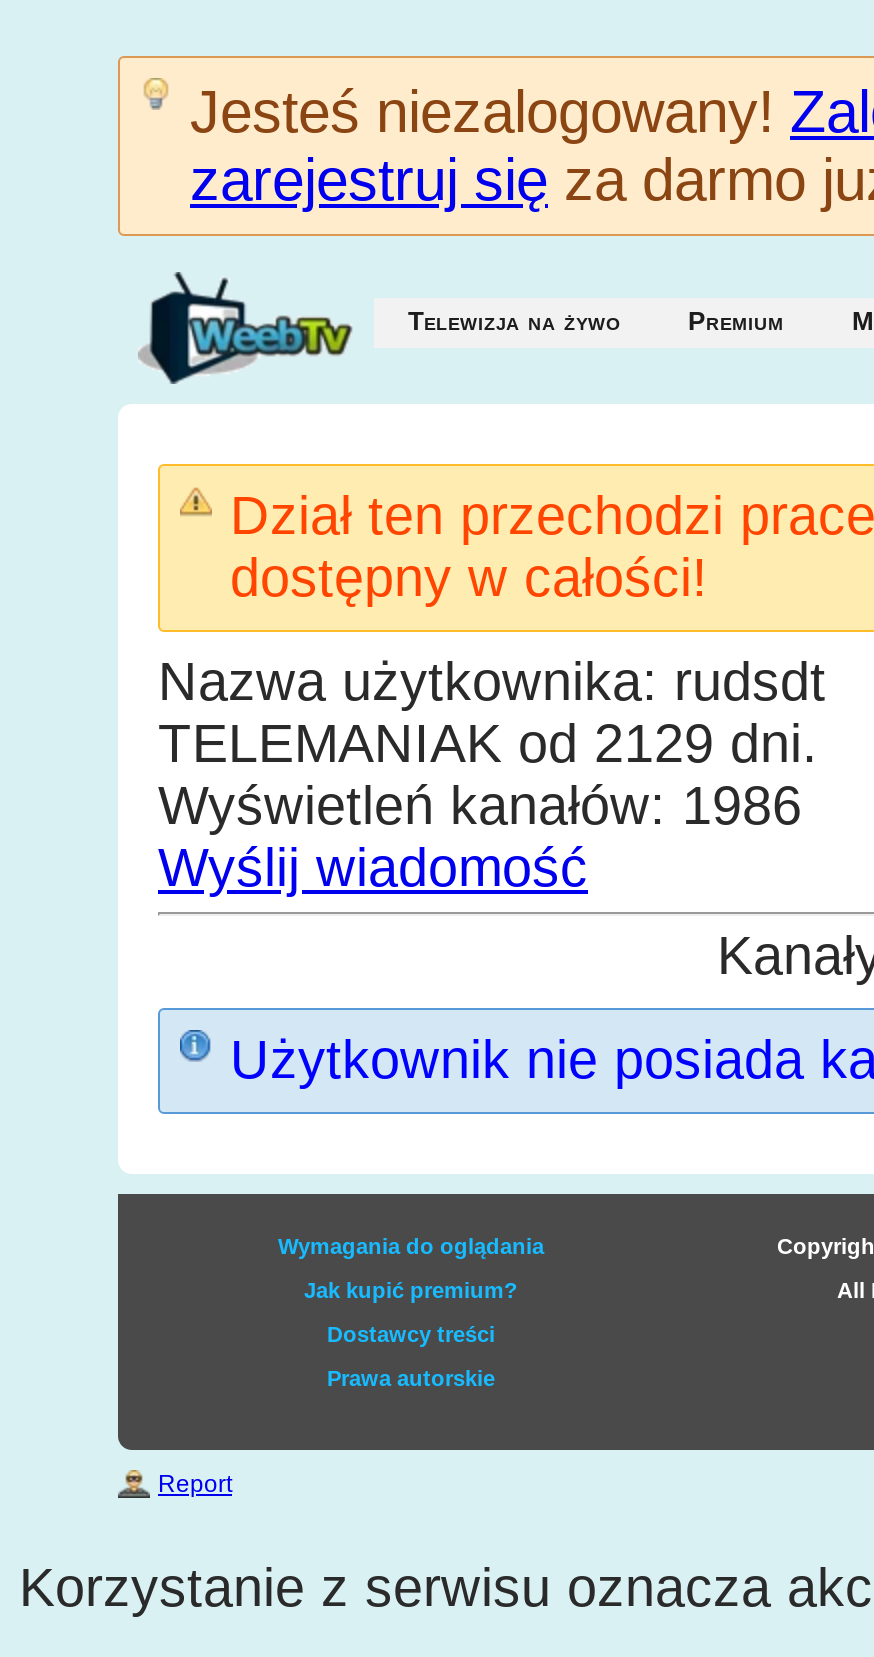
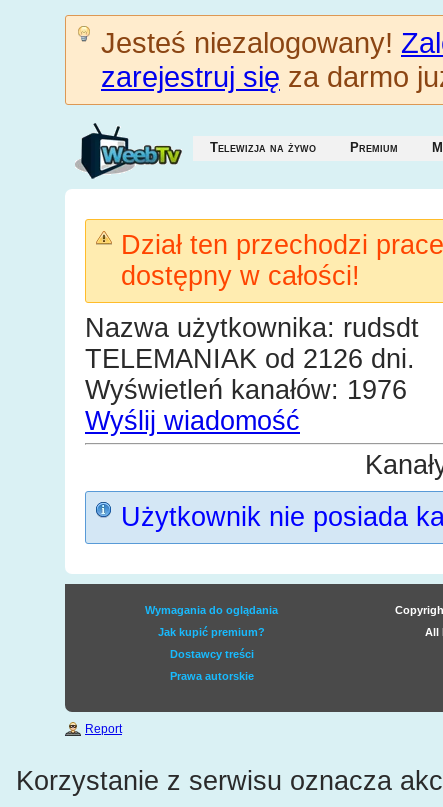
- TELEMANIAK od 2129 dni.
+ TELEMANIAK od 2126 dni.

- Wyświetleń kanałów: 1986
+ Wyświetleń kanałów: 1976
